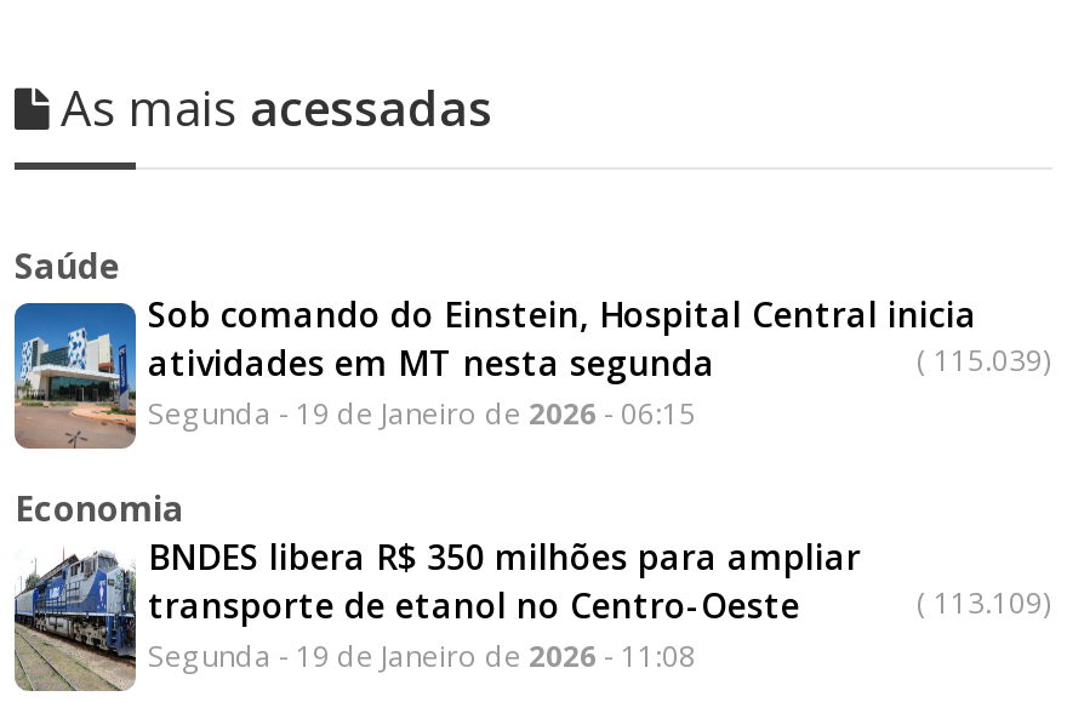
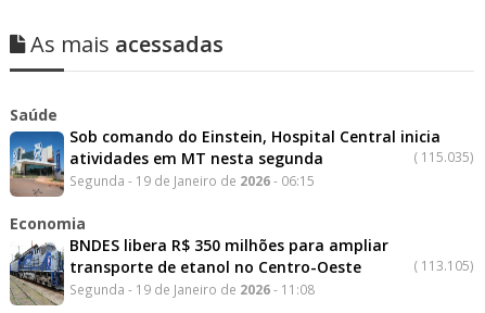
- (115.039)
+ (115.035)

- (113.109)
+ (113.105)
